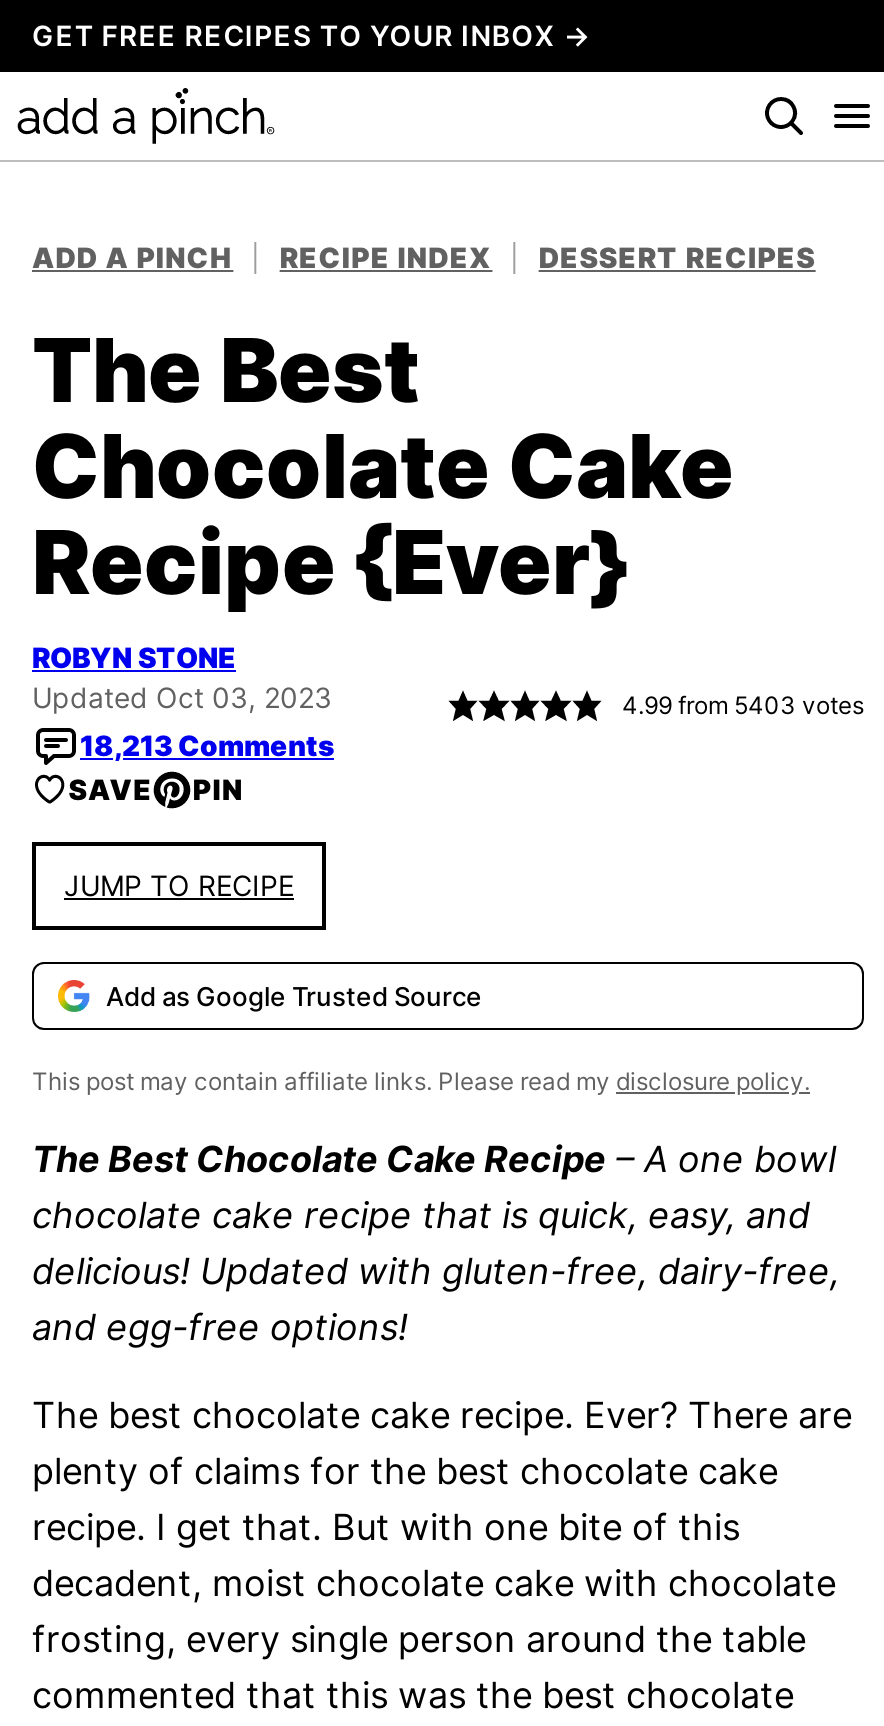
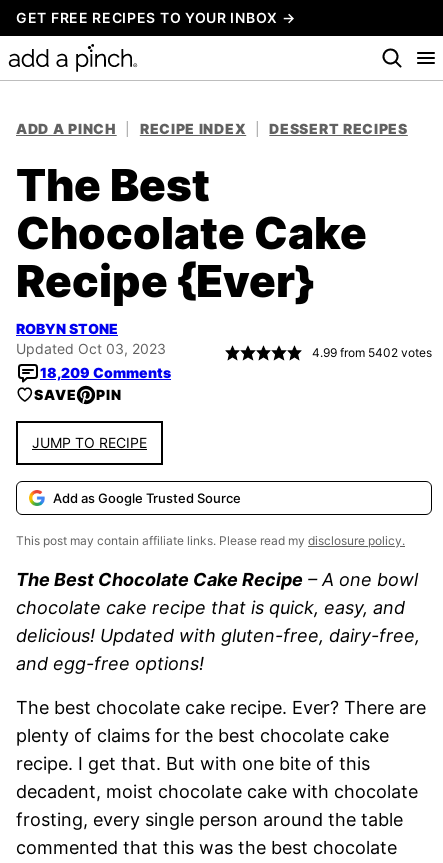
- 4.99 from 5403 votes
+ 4.99 from 5402 votes

- 18,213 Comments
+ 18,209 Comments
